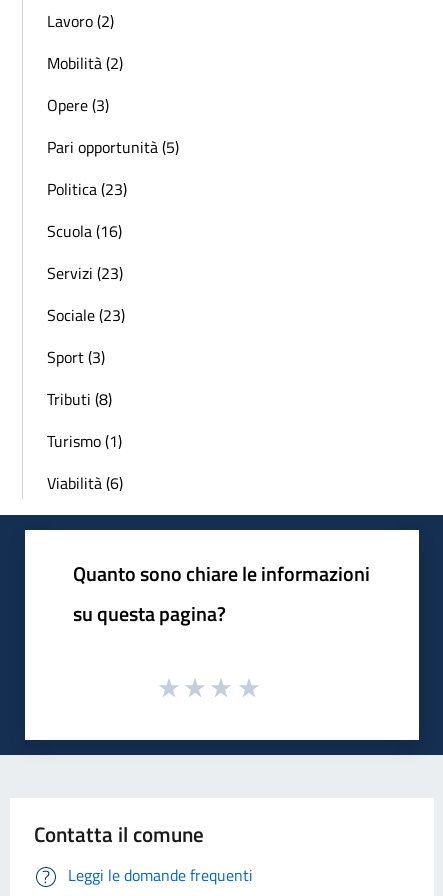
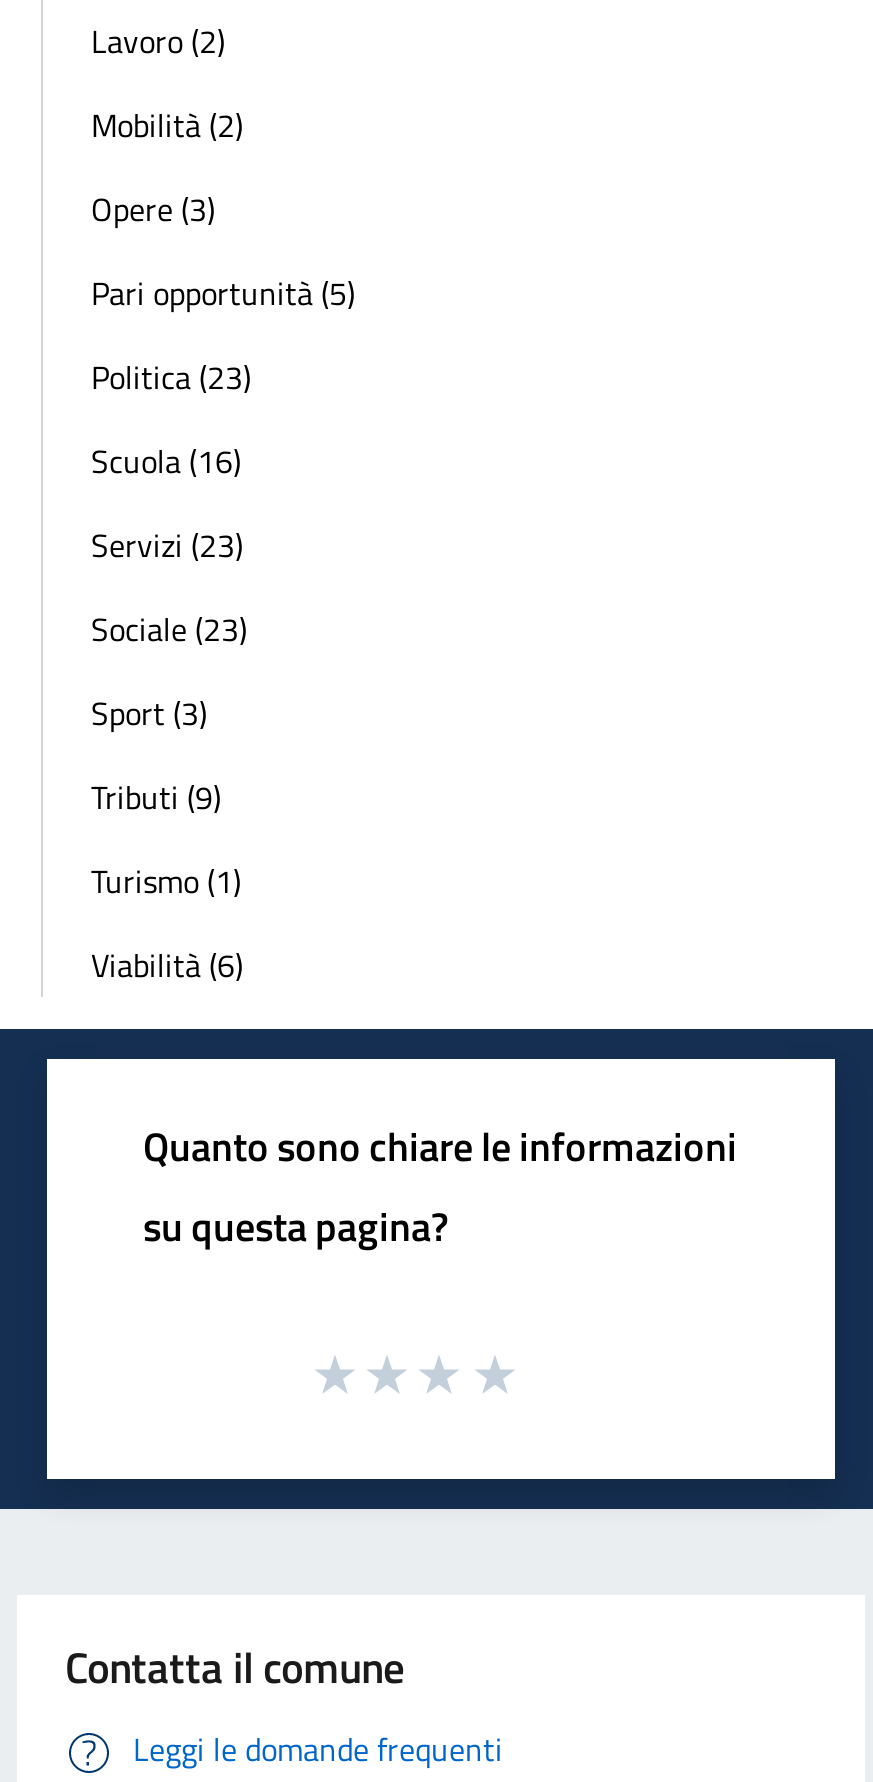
- Tributi (8)
+ Tributi (9)
